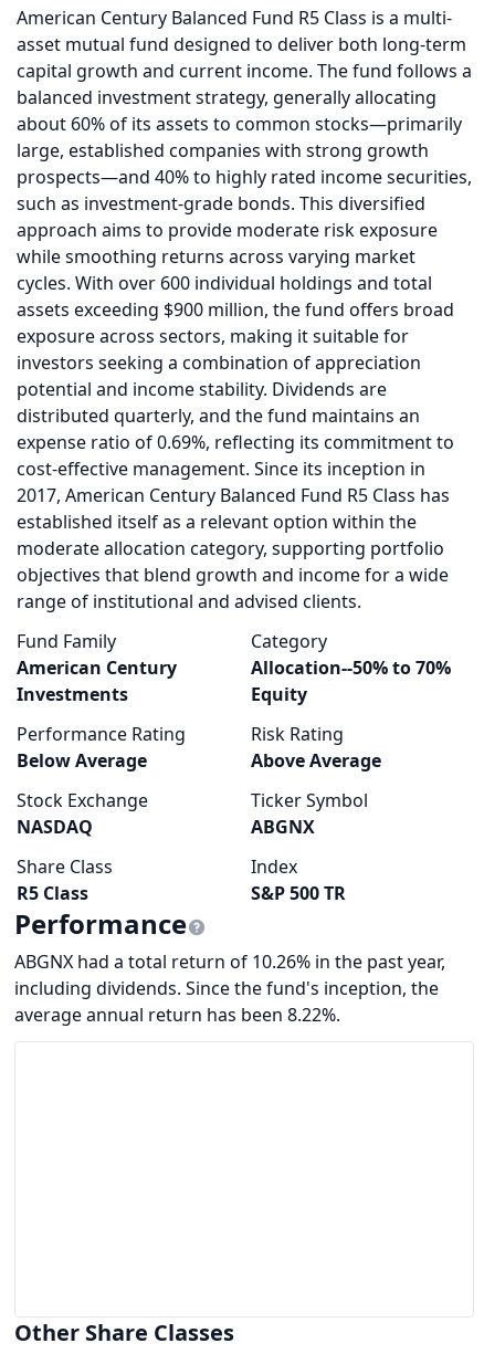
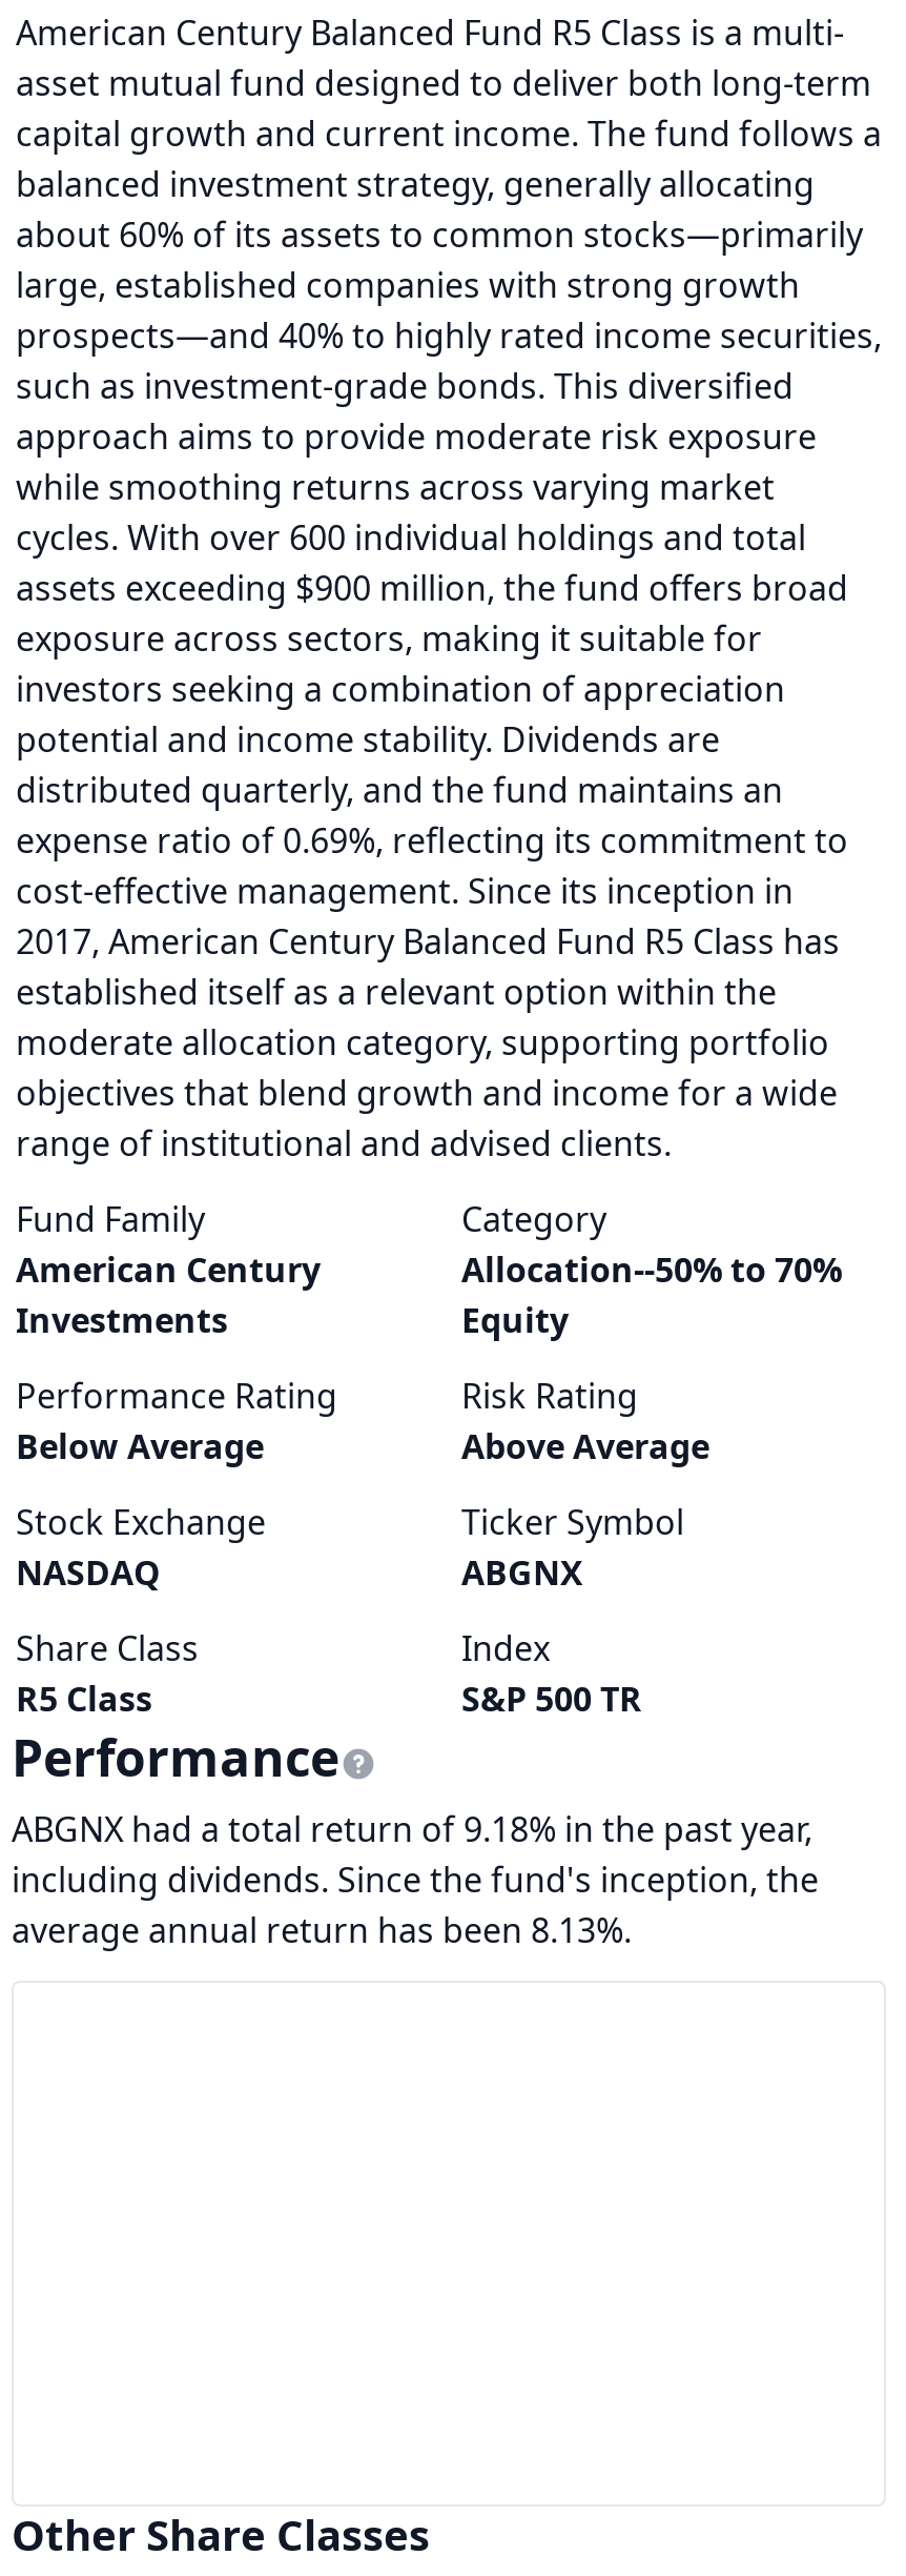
- ABGNX had a total return of 10.26% in the past year,
+ ABGNX had a total return of 9.18% in the past year,

- average annual return has been 8.22%.
+ average annual return has been 8.13%.
